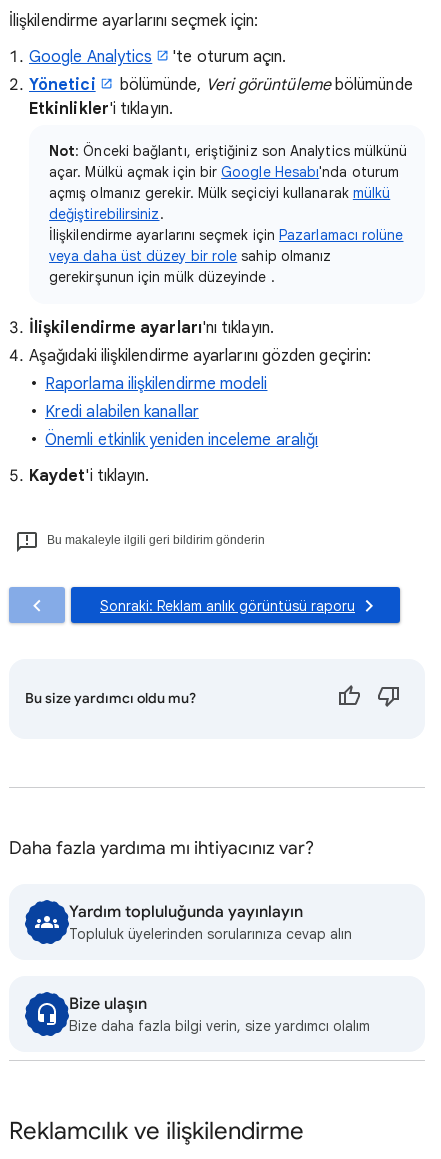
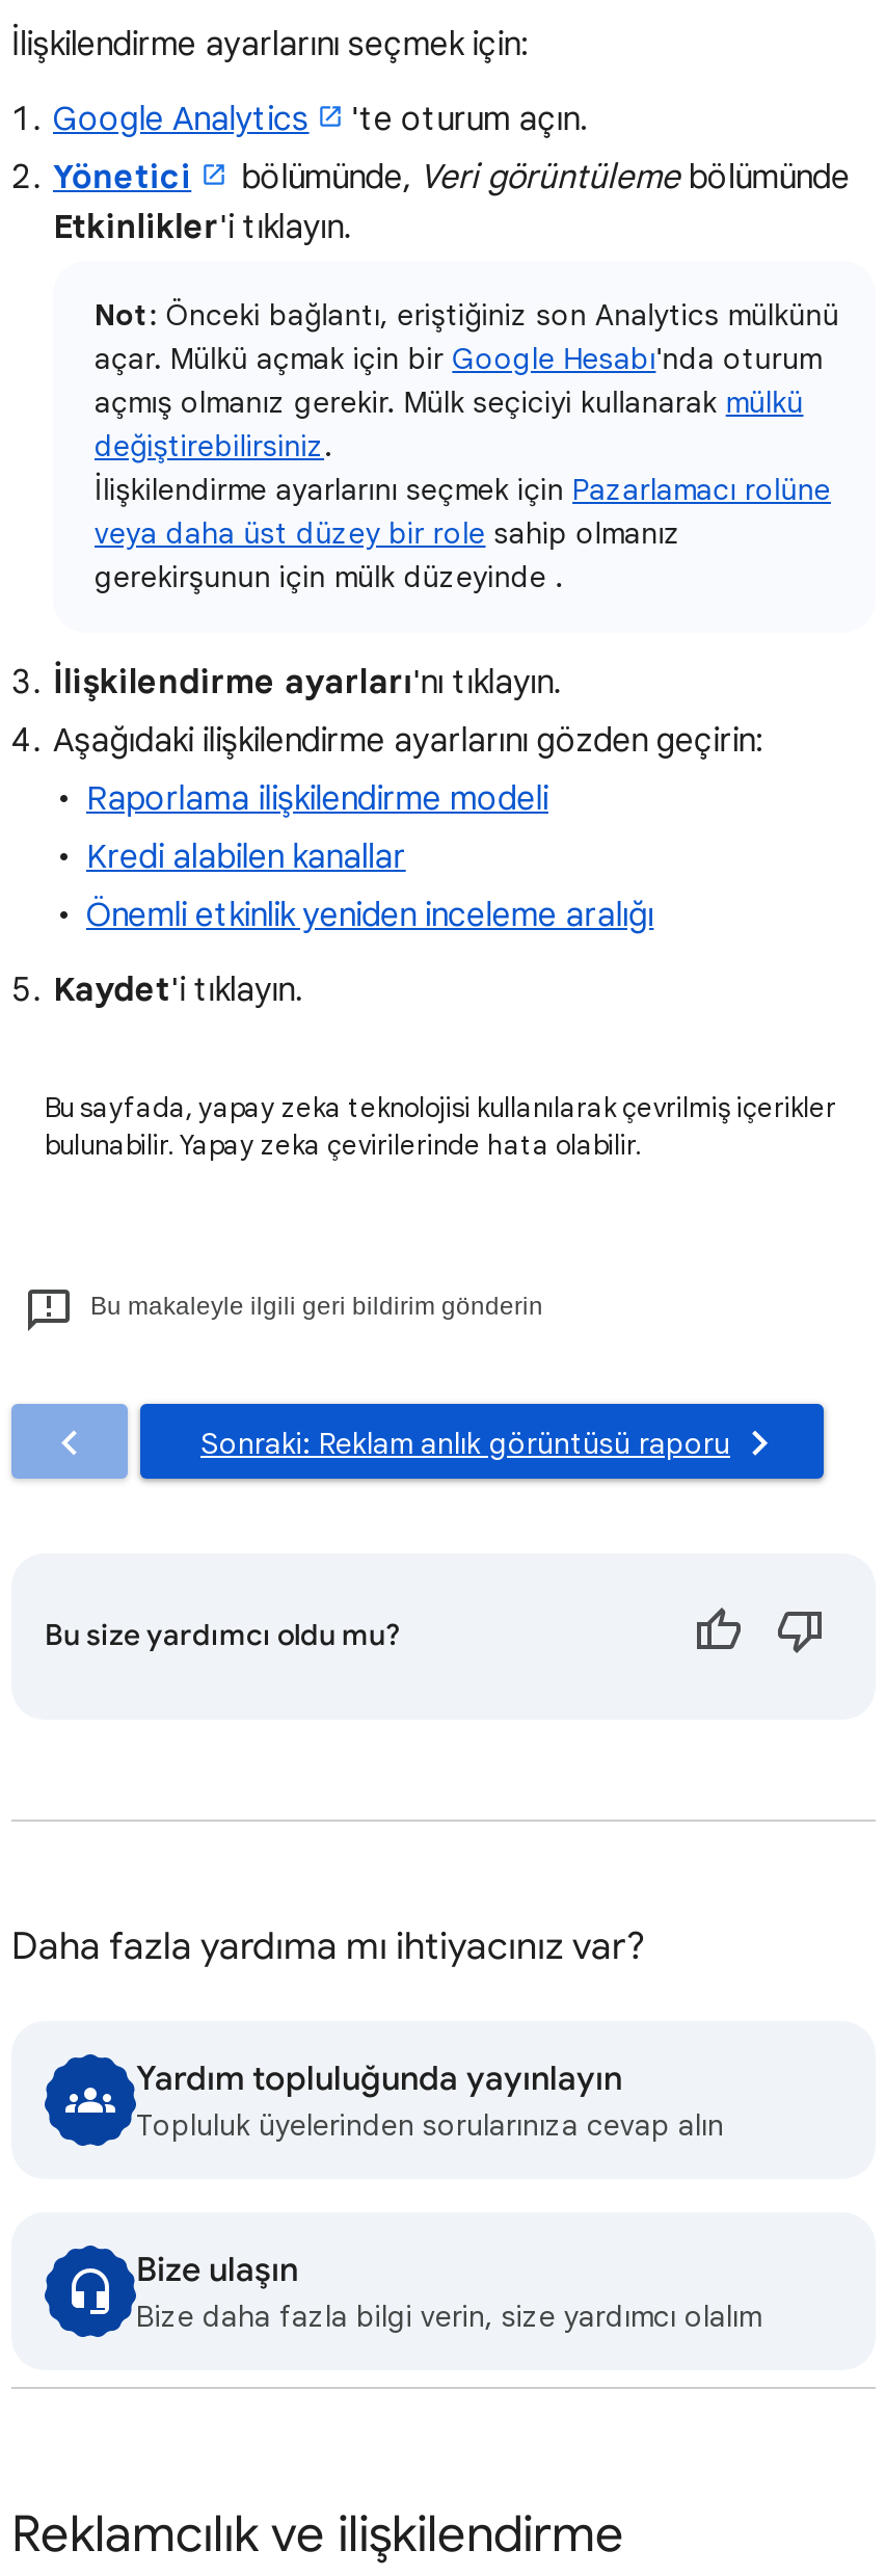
+ Bu sayfada, yapay zeka teknolojisi kullanılarak çevrilmiş içerikler
+ bulunabilir. Yapay zeka çevirilerinde hata olabilir.
